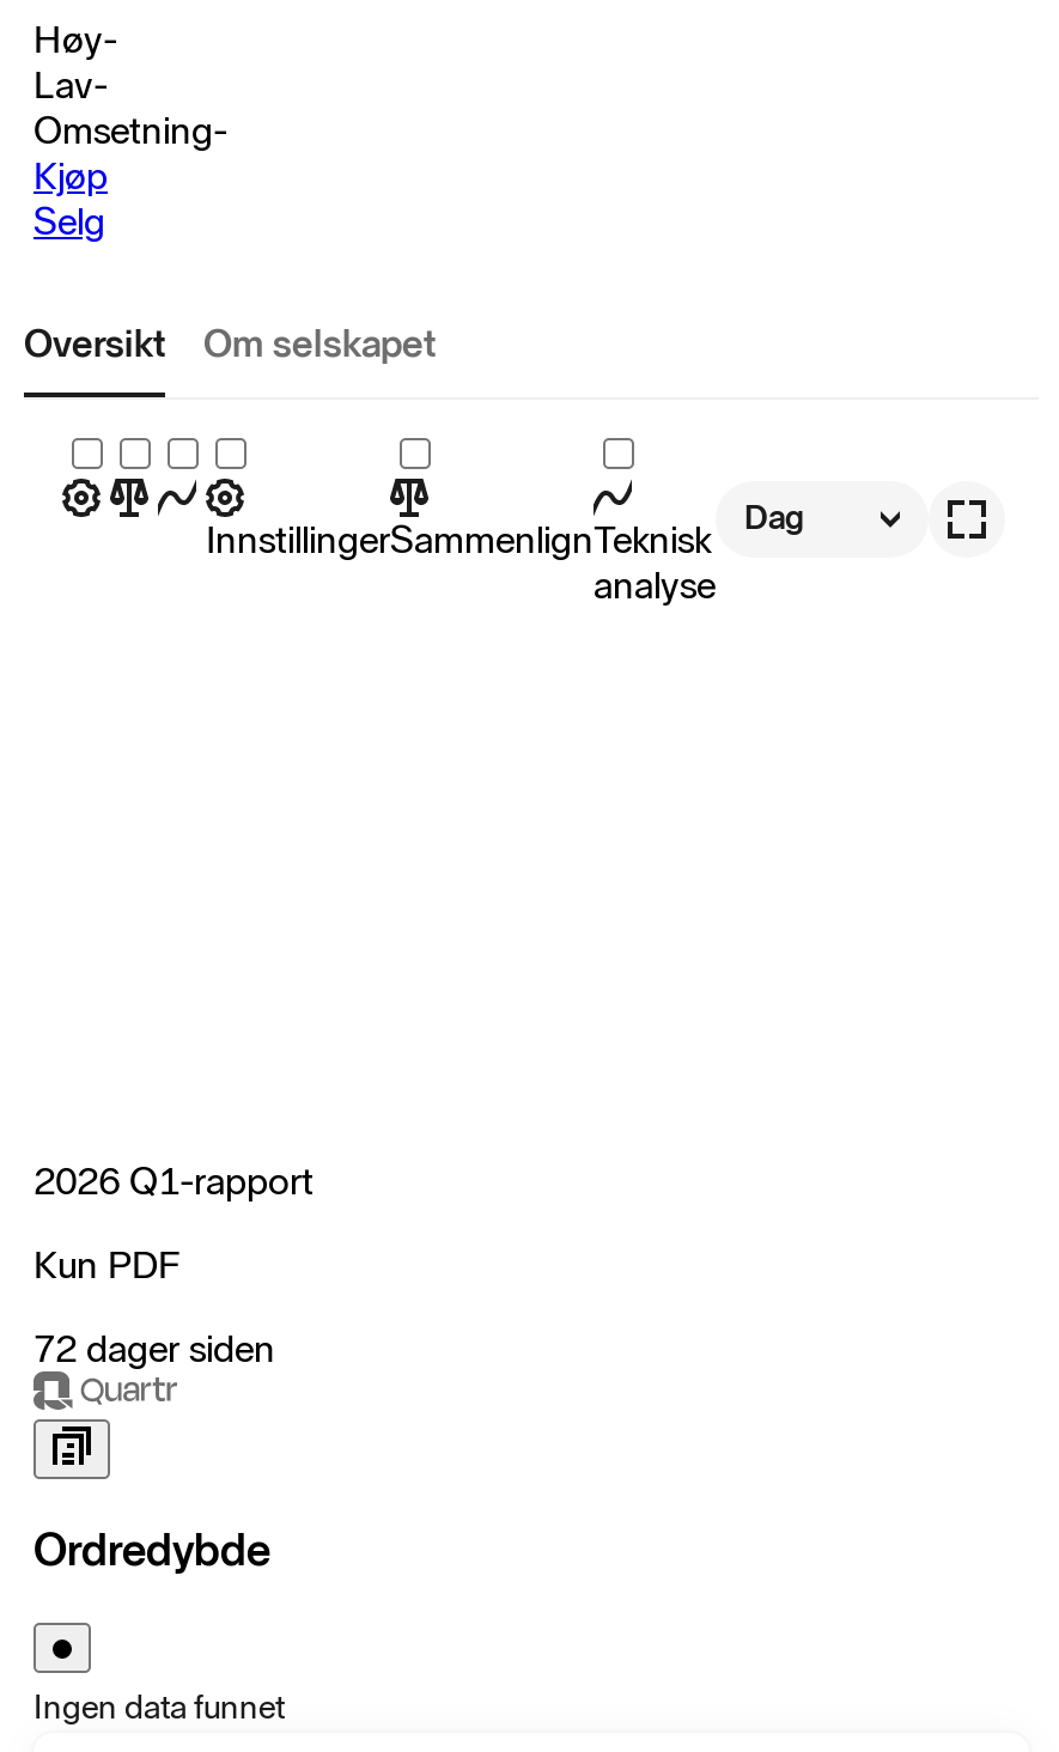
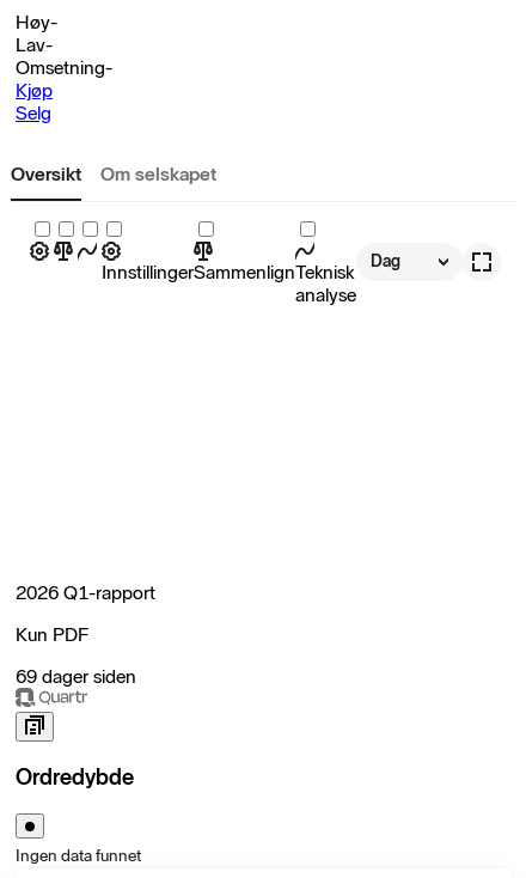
- 72 dager siden
+ 69 dager siden
